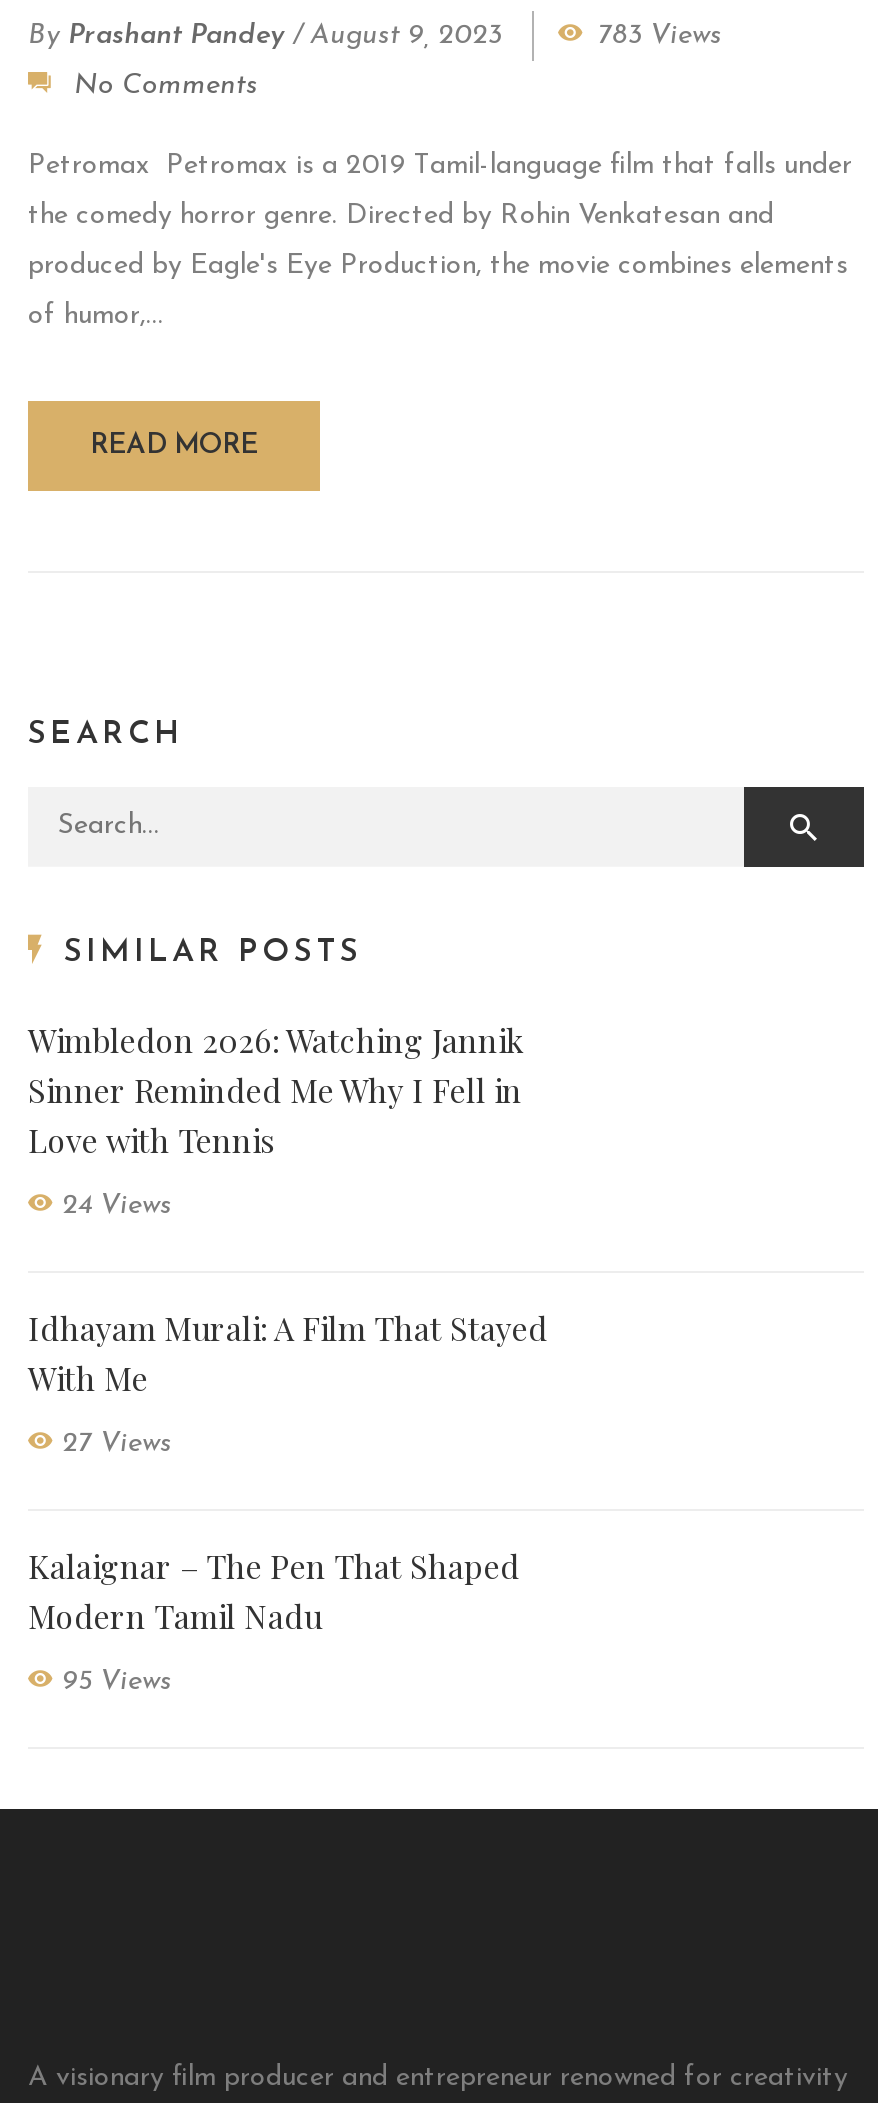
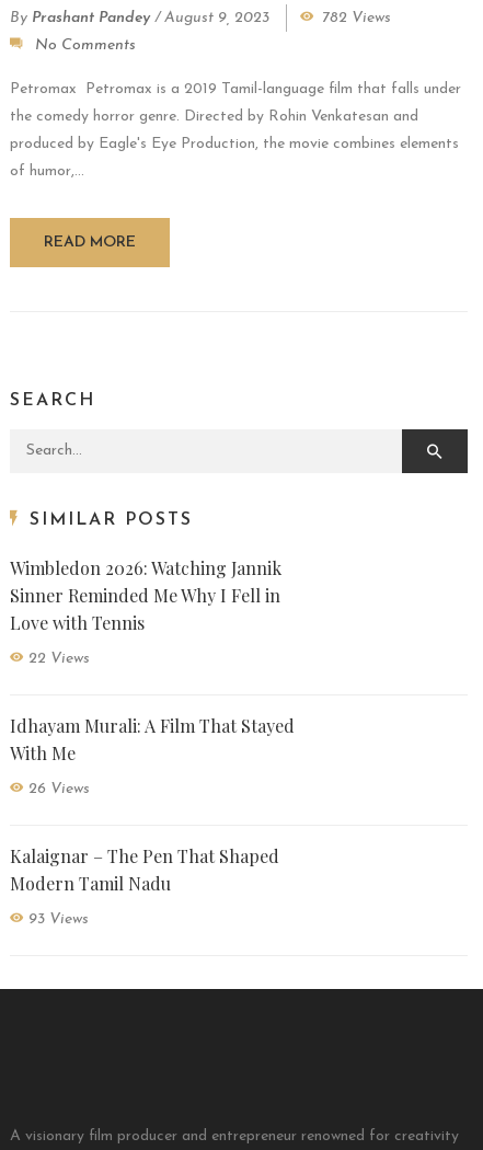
- 783 Views
+ 782 Views

- 24 Views
+ 22 Views

- 27 Views
+ 26 Views

- 95 Views
+ 93 Views
